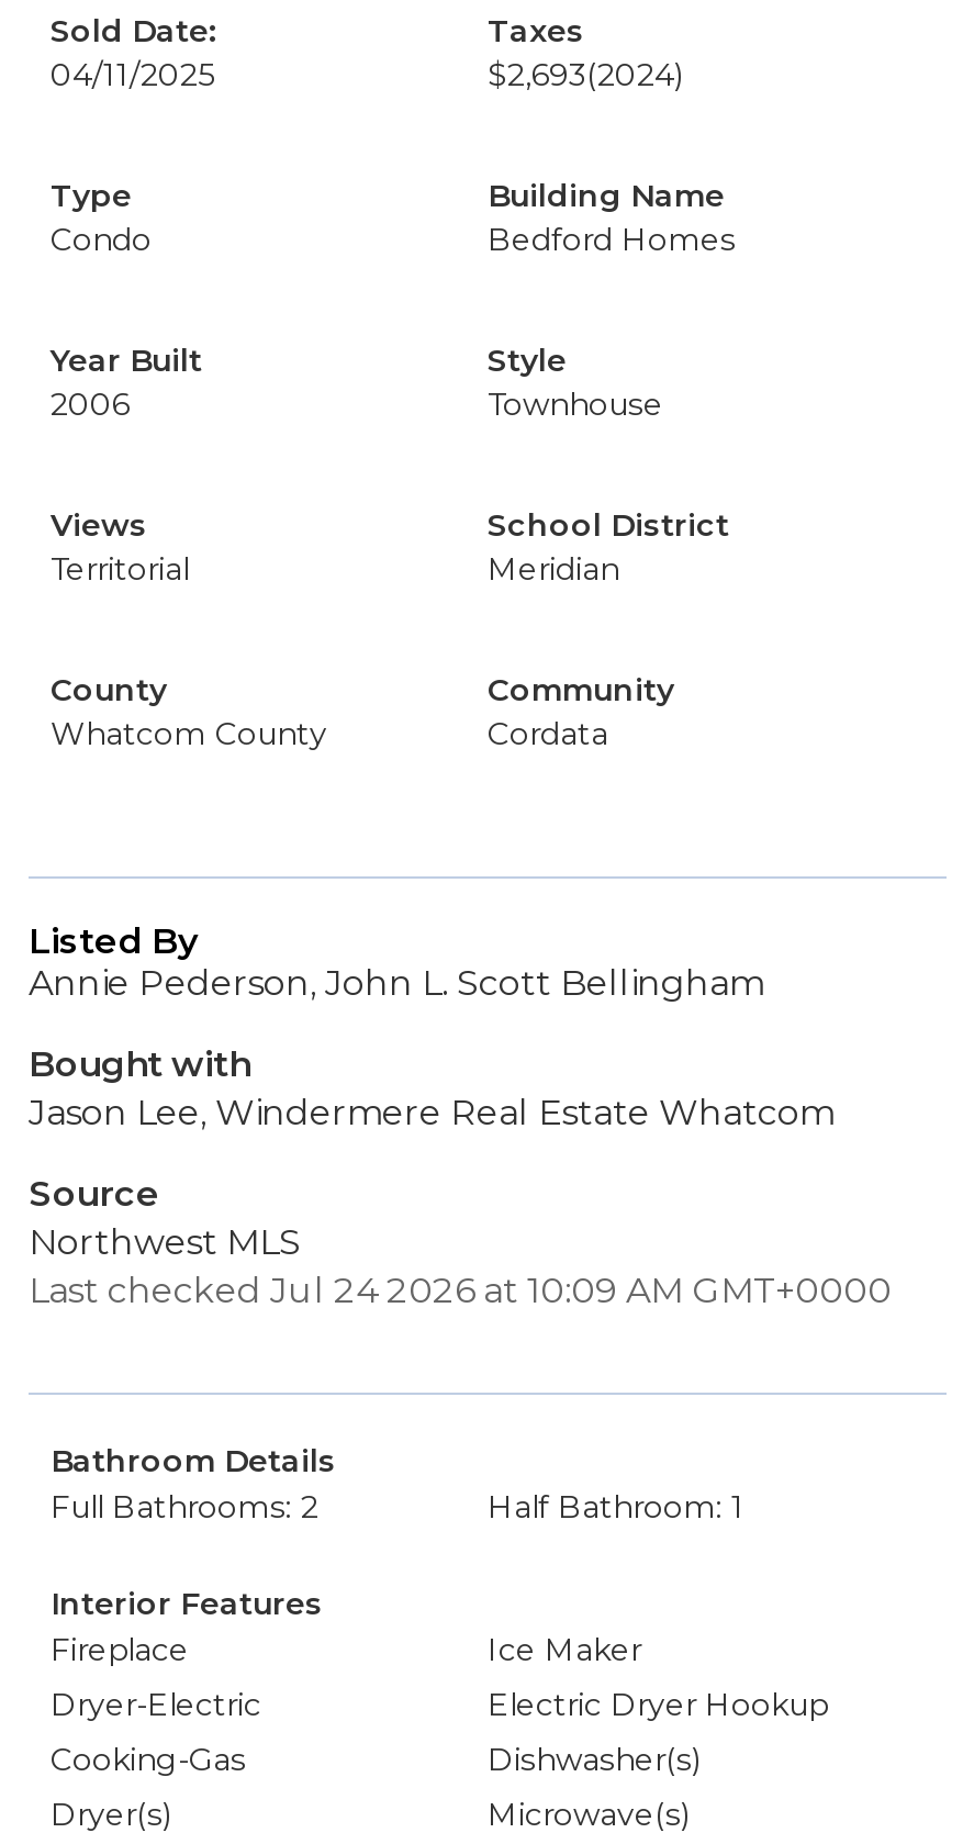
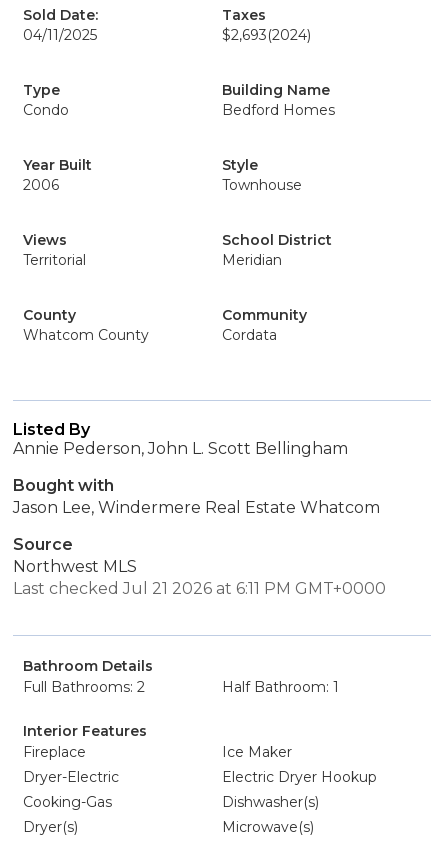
- Last checked Jul 24 2026 at 10:09 AM GMT+0000
+ Last checked Jul 21 2026 at 6:11 PM GMT+0000
